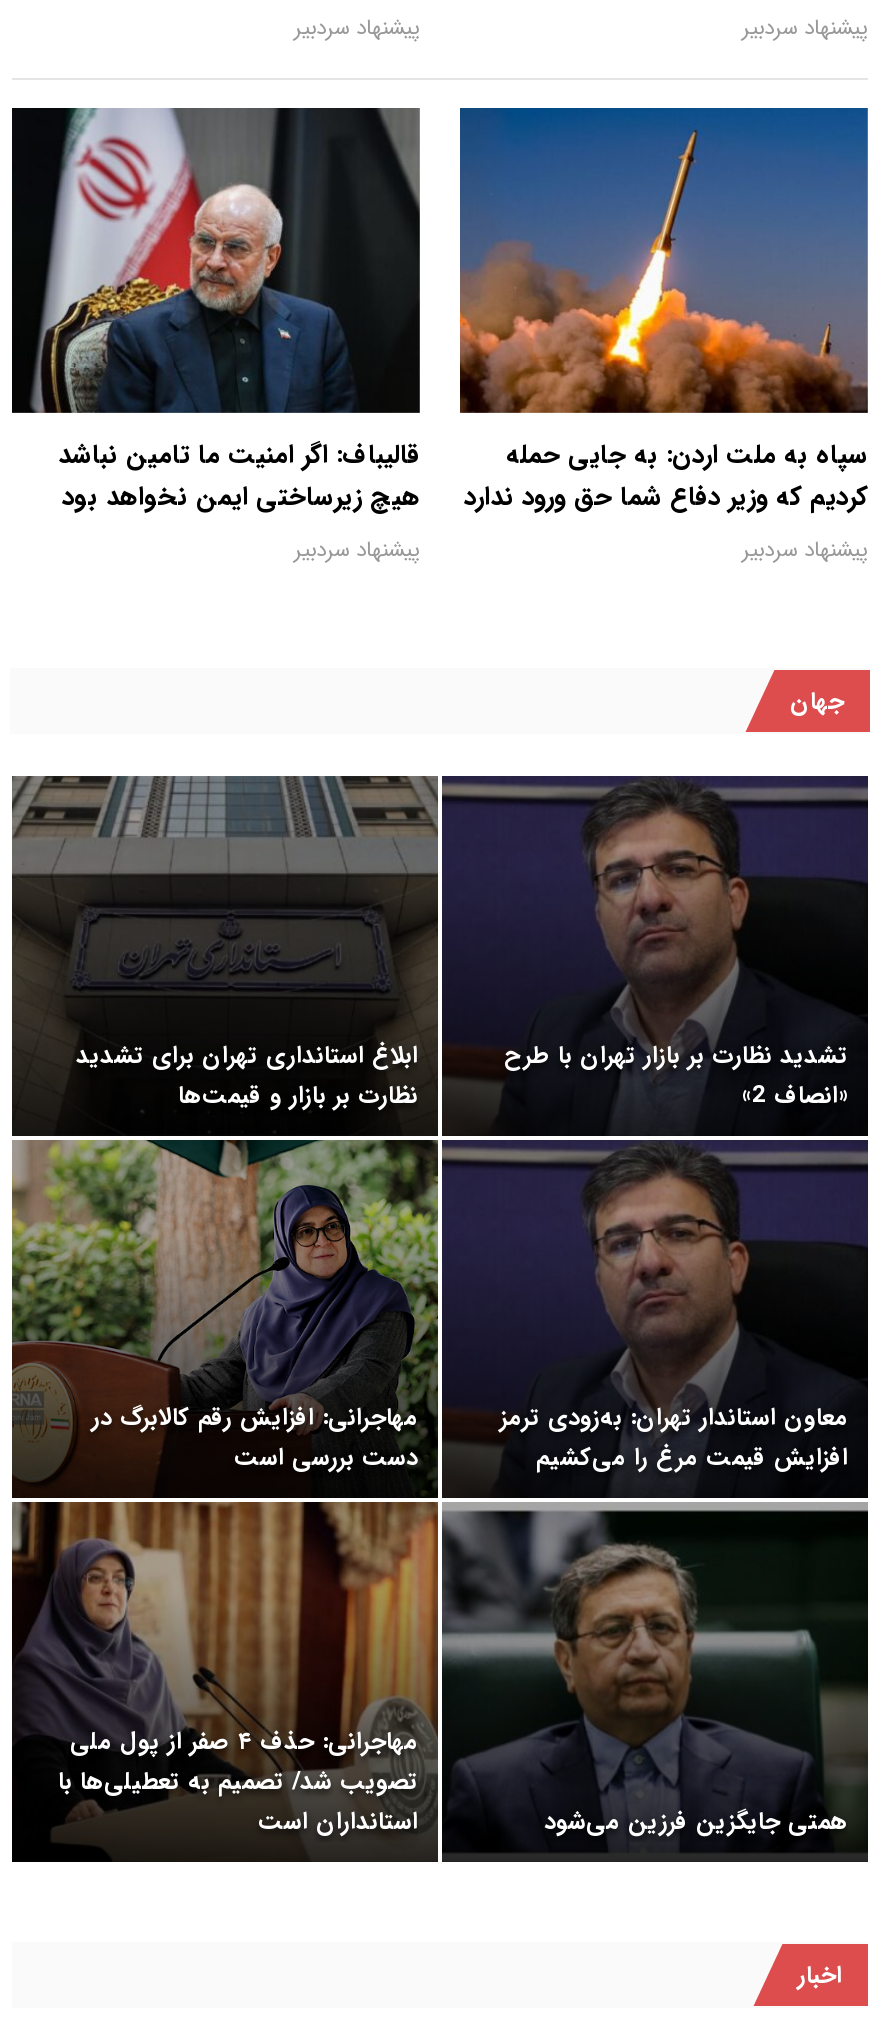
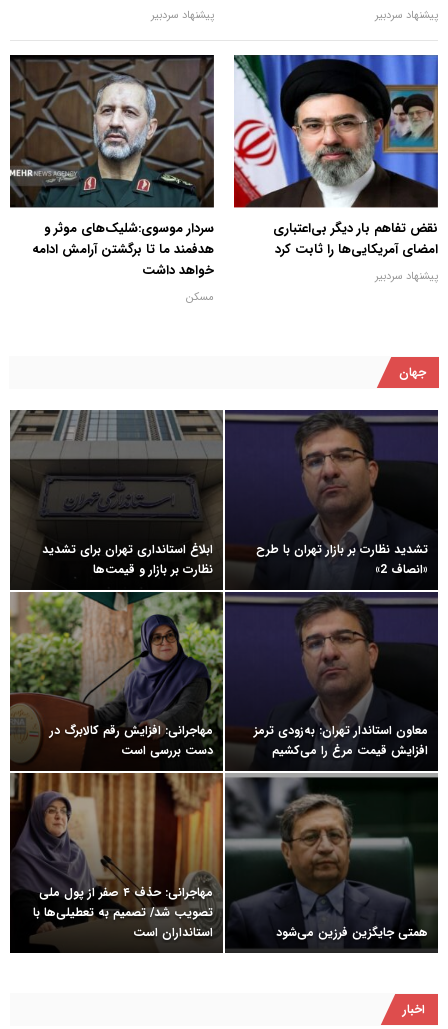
- [image]
- قالیباف: اگر امنیت ما تامین نباشد
- هیچ زیرساختی ایمن نخواهد بود
- پیشنهاد سردبیر
+ [image]
+ سردار موسوی:شلیک‌های موثر و
+ هدفمند ما تا برگشتن آرامش ادامه
+ خواهد داشت
+ مسکن

- [image]
- سپاه به ملت اردن: به جایی حمله
- کردیم که وزیر دفاع شما حق ورود ندارد
+ [image]
+ نقض تفاهم بار دیگر بی‌اعتباری
+ امضای آمریکایی‌ها را ثابت کرد
